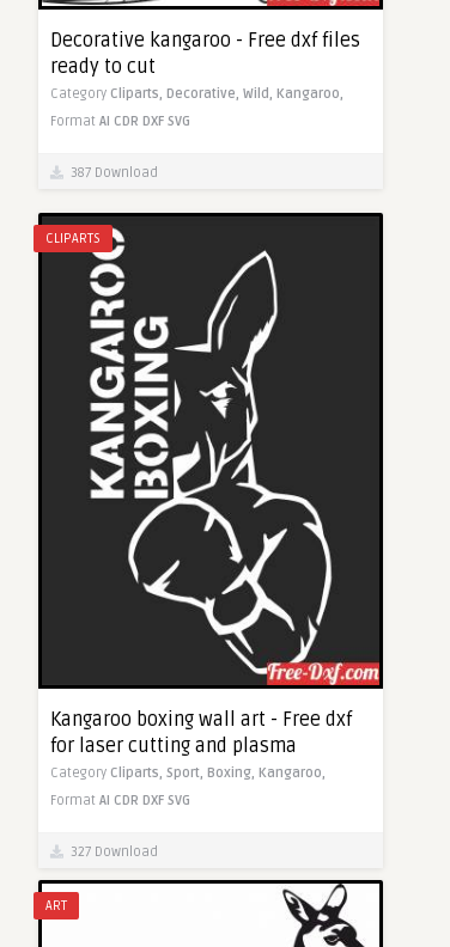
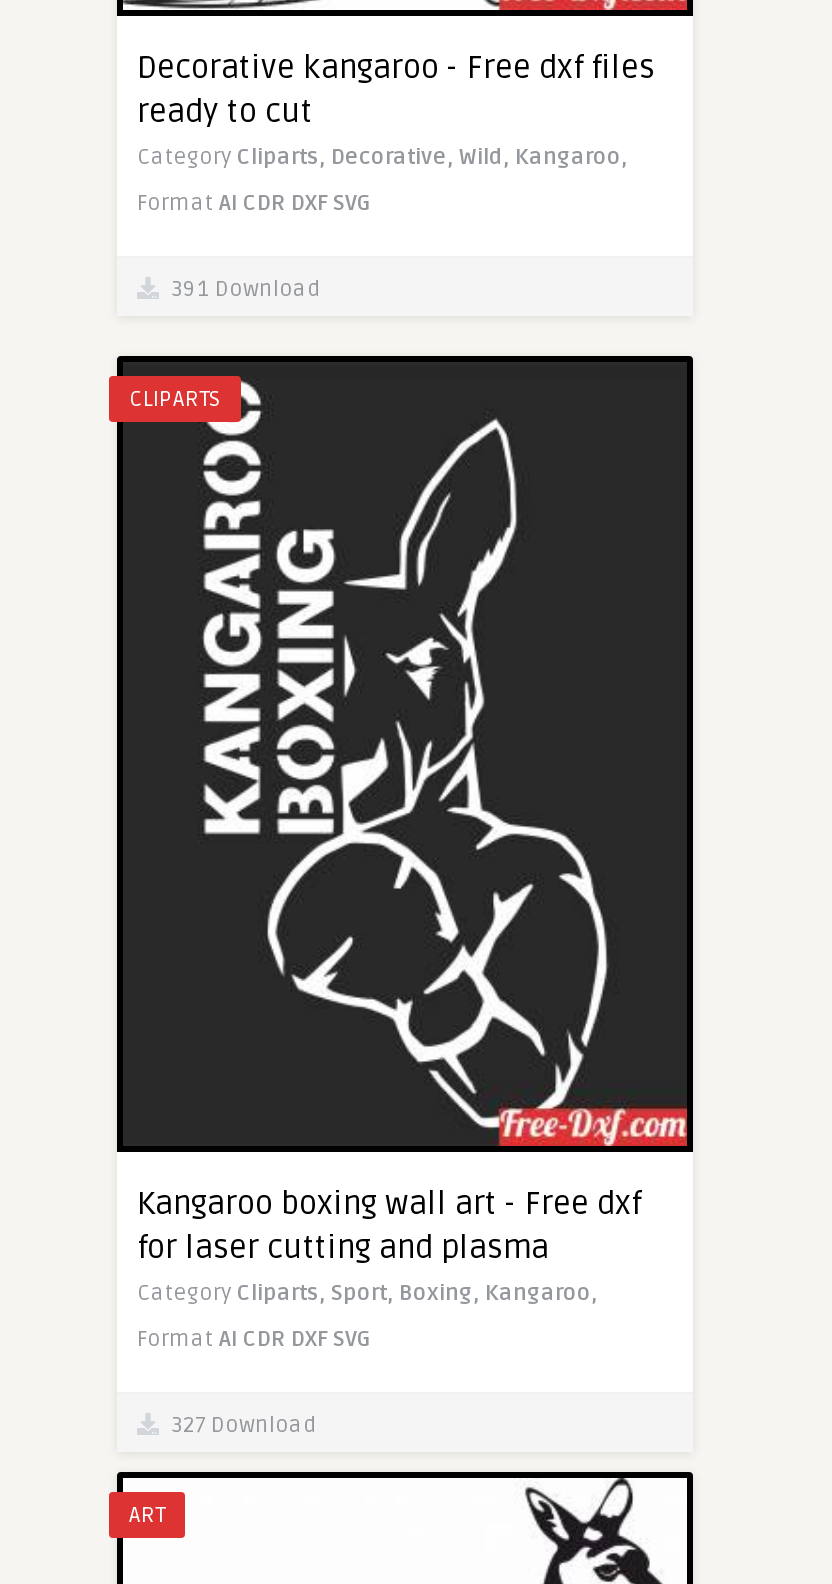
- 387 Download
+ 391 Download
